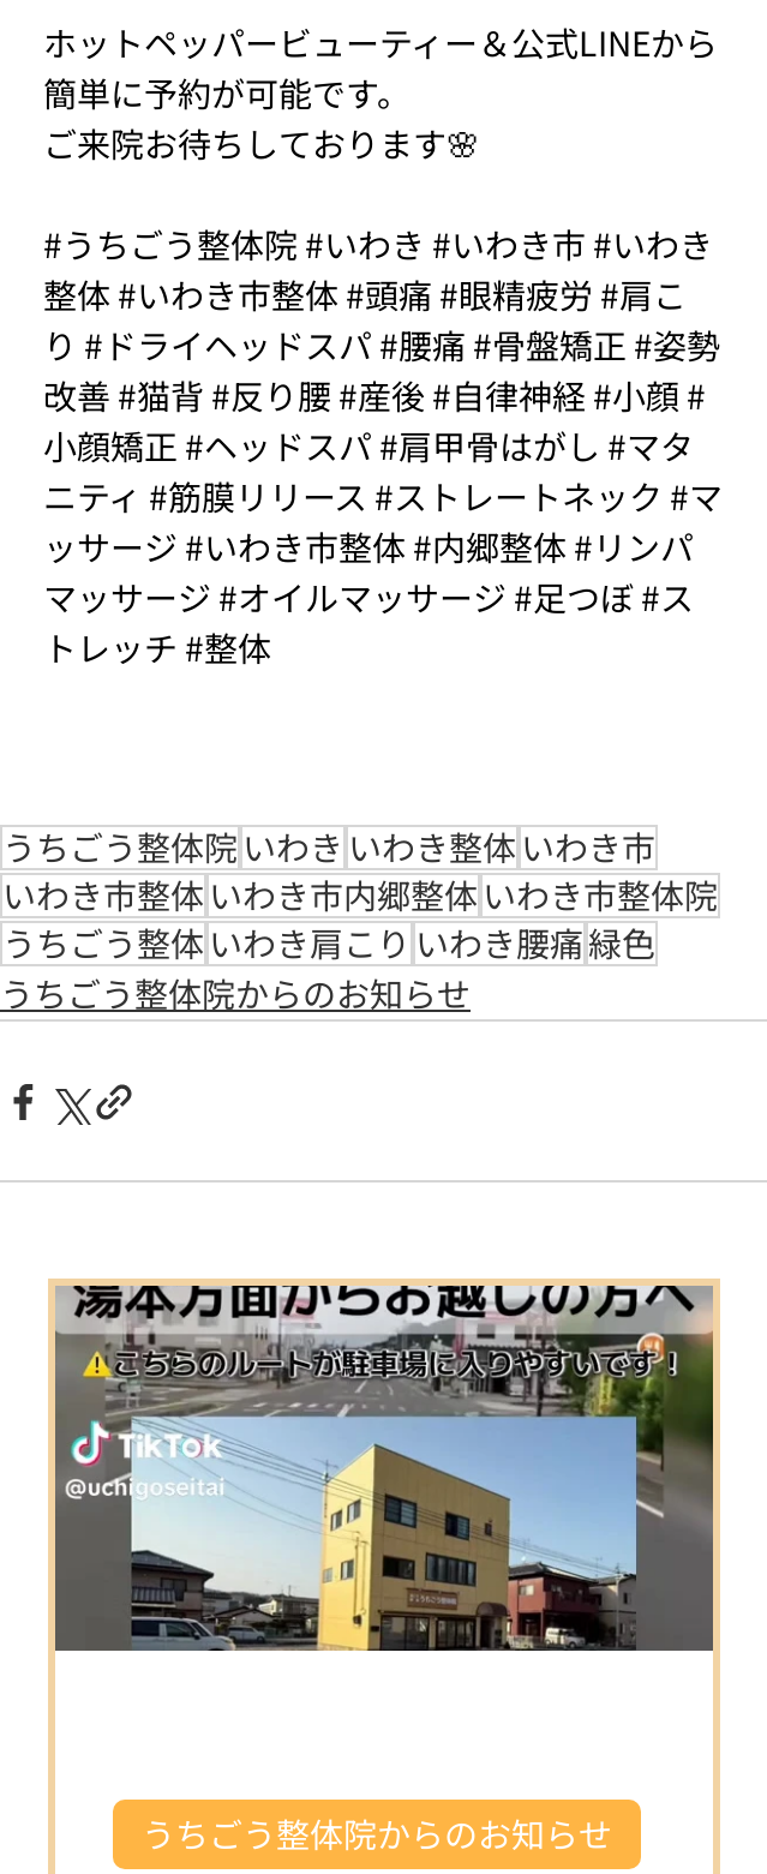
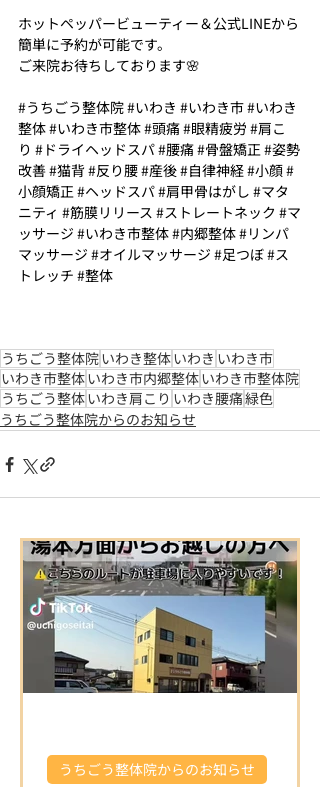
- うちごう整体院 いわき いわき整体 いわき市
+ うちごう整体院 いわき整体 いわき いわき市
